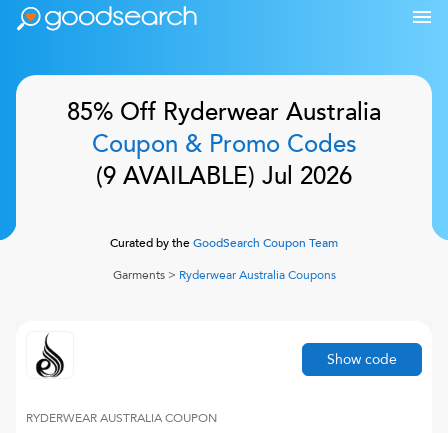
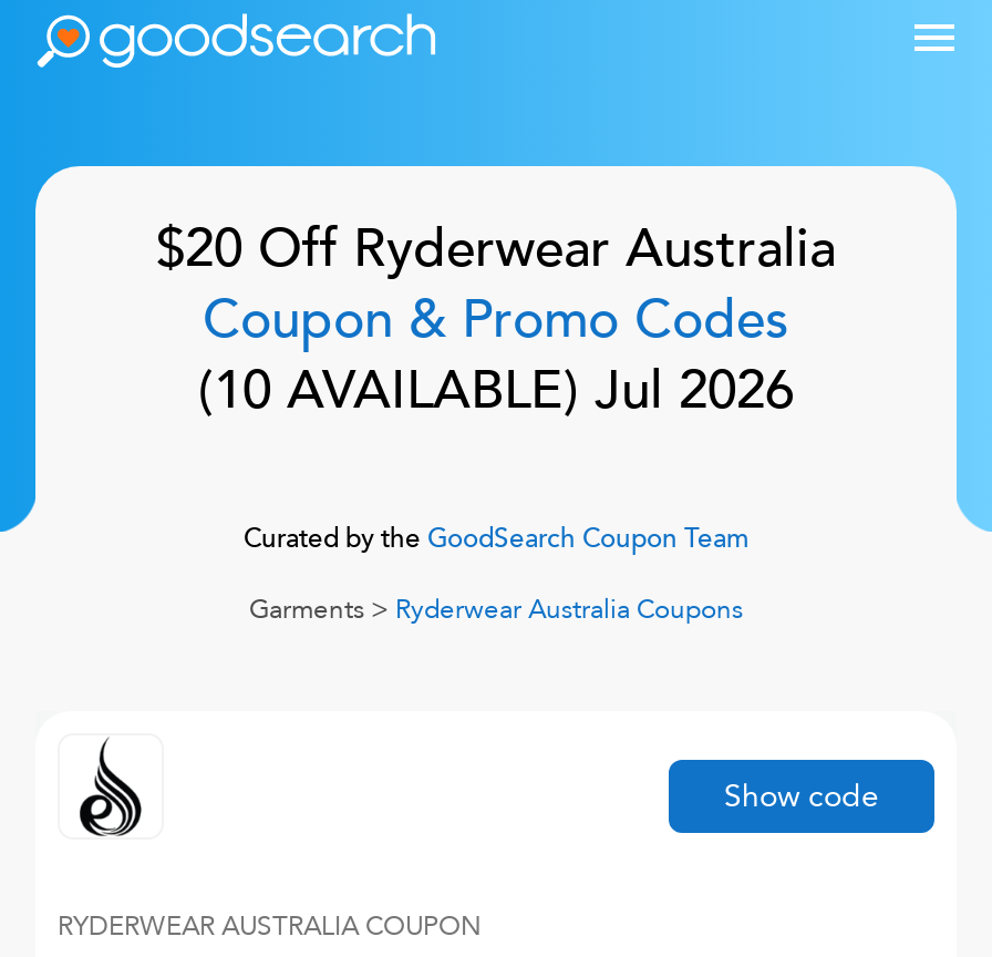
- 85% Off Ryderwear Australia
+ $20 Off Ryderwear Australia

- (9 AVAILABLE) Jul 2026
+ (10 AVAILABLE) Jul 2026
